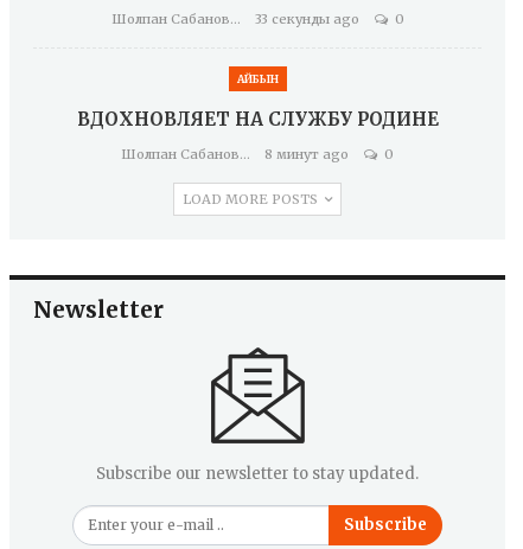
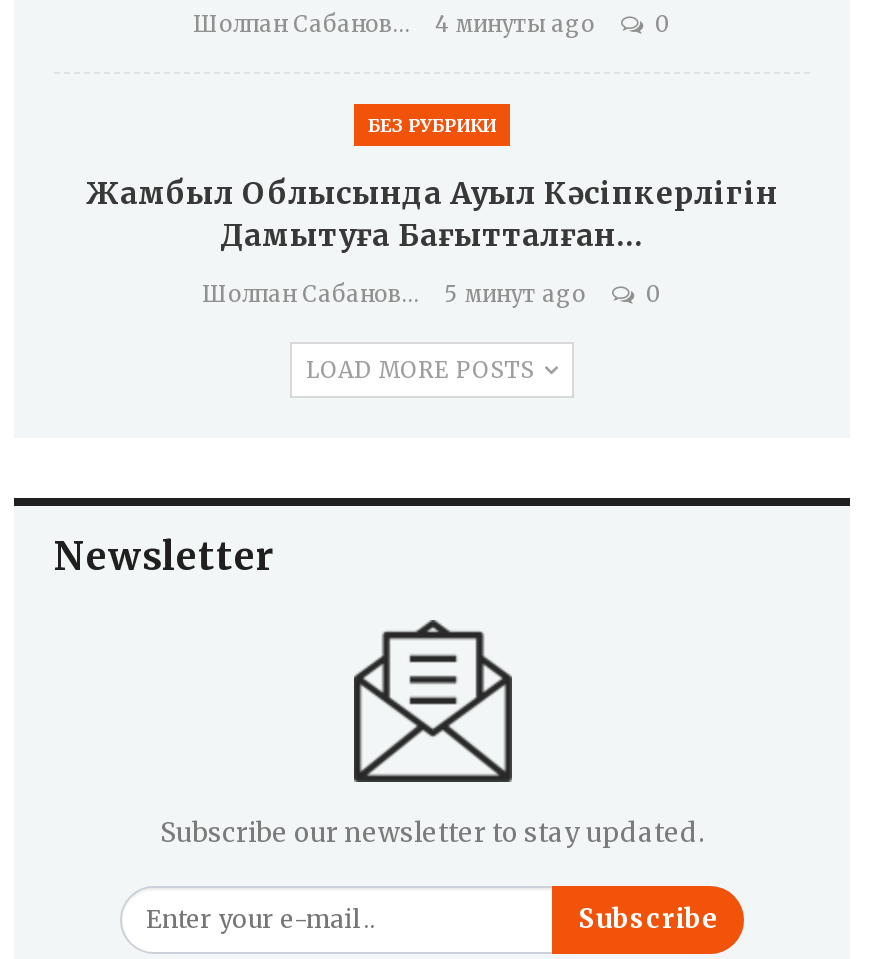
- 33 секунды ago
+ 4 минуты ago

- АЙБЫН
+ БЕЗ РУБРИКИ

- ВДОХНОВЛЯЕТ НА СЛУЖБУ РОДИНЕ
+ Жамбыл Облысында Ауыл Кәсіпкерлігін
+ Дамытуға Бағытталған…

- 8 минут ago
+ 5 минут ago
